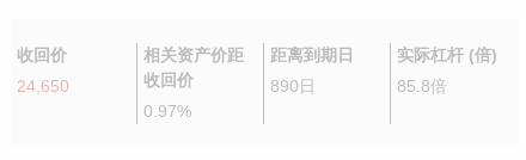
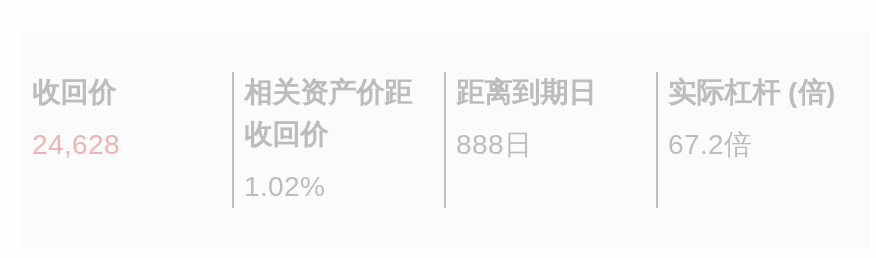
- 24,650
+ 24,628

- 890日
+ 888日

- 85.8倍
+ 67.2倍

- 0.97%
+ 1.02%
